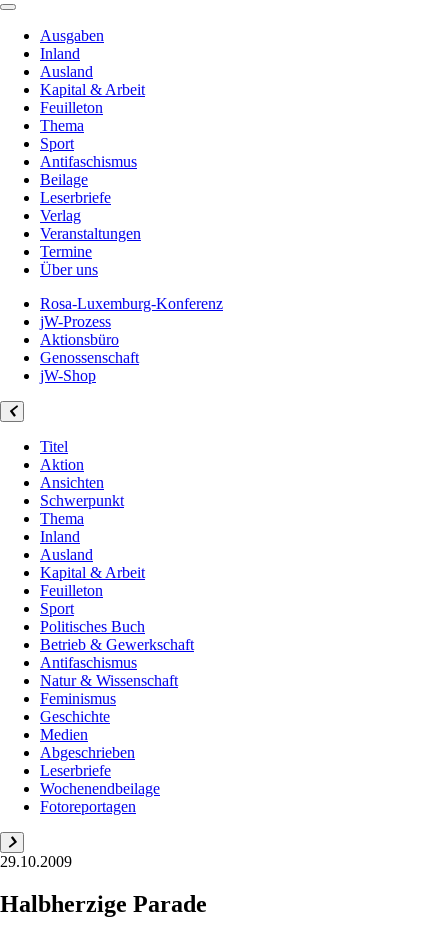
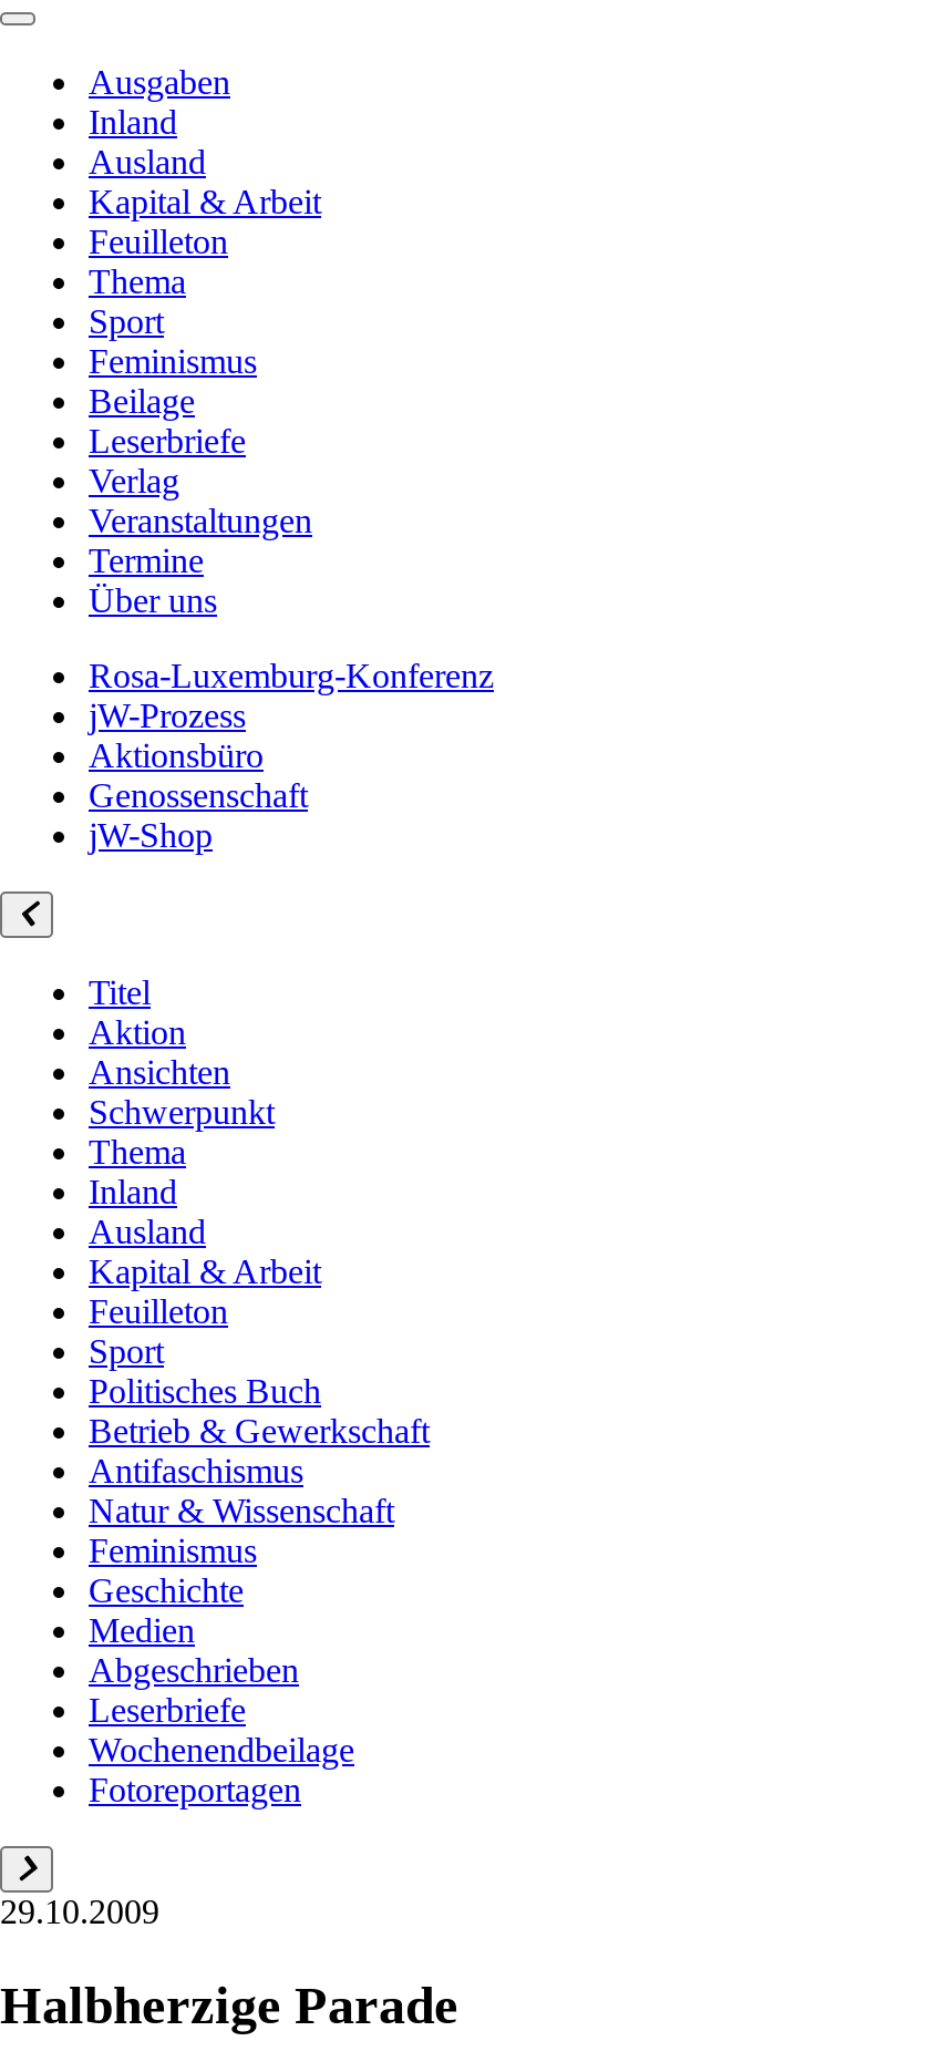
- Antifaschismus
+ Feminismus
